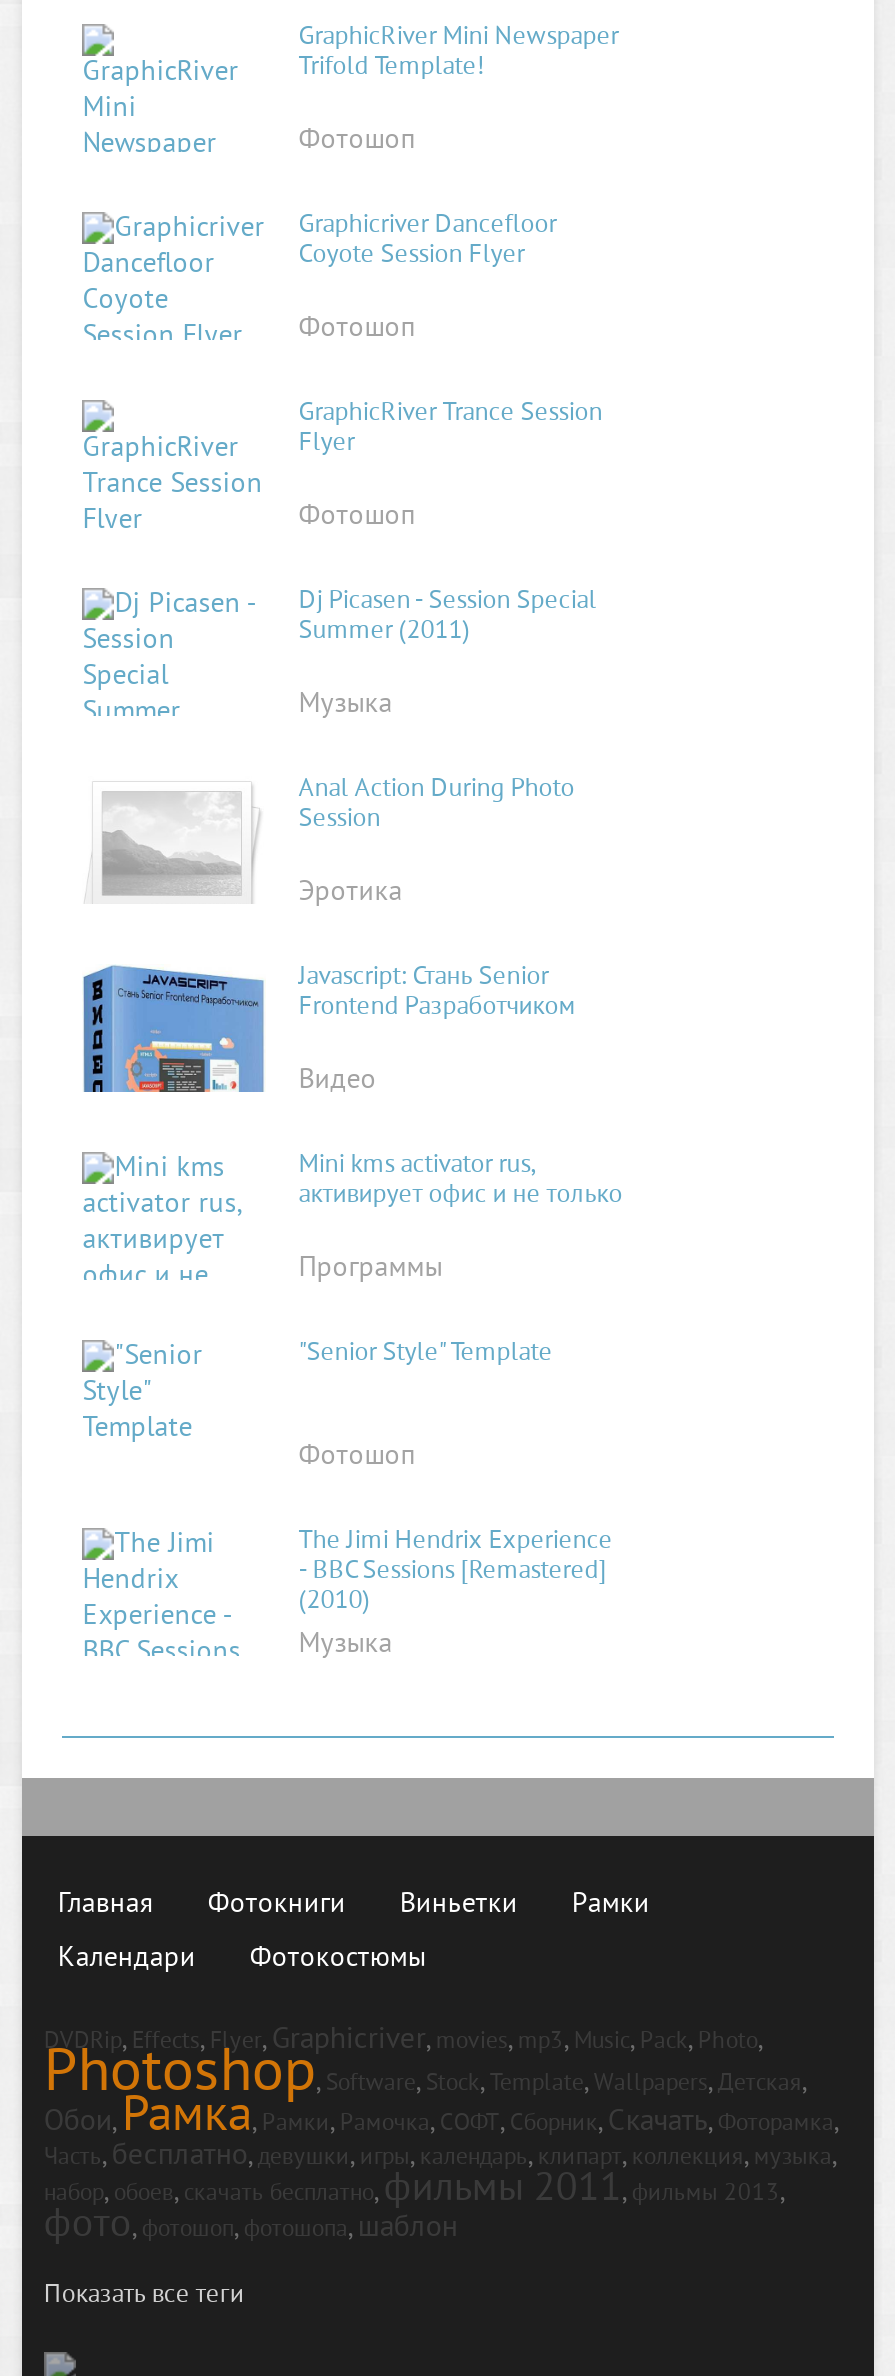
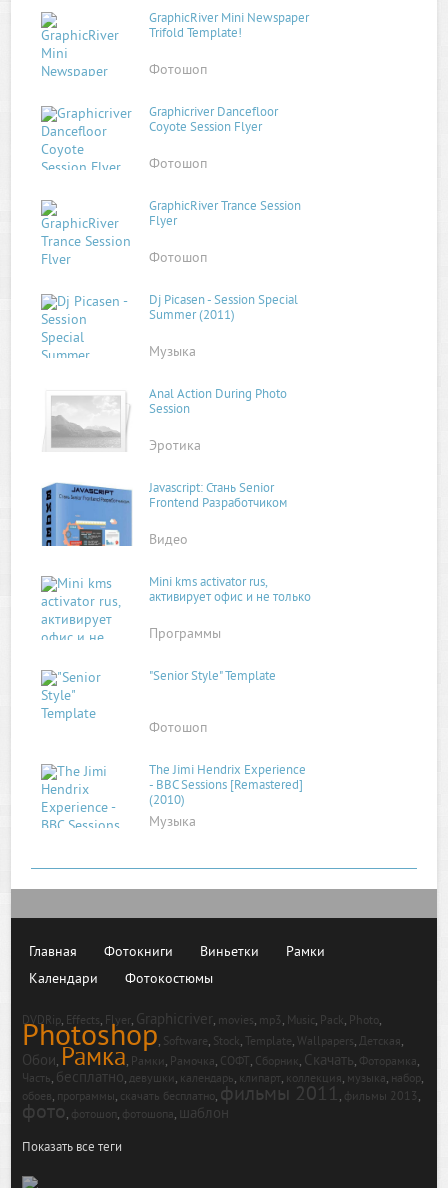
- Часть, бесплатно,девушки, игры, календарь, клипарт, коллекция, музыка
+ Часть, бесплатно,девушки, календарь, клипарт, коллекция, музыка, набор

- набор,обоев,скачать бесплатно,фильмы 2011,фильмы 2013
+ обоев,программы,скачать бесплатно,фильмы 2011,фильмы 2013
